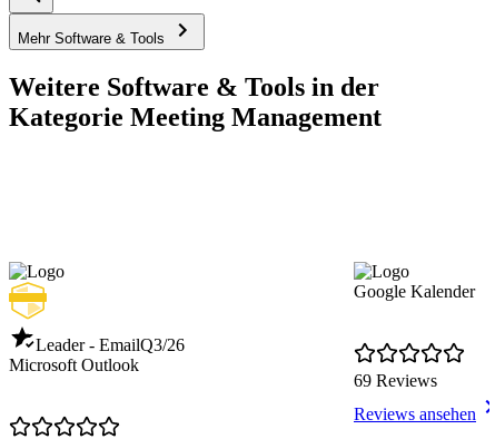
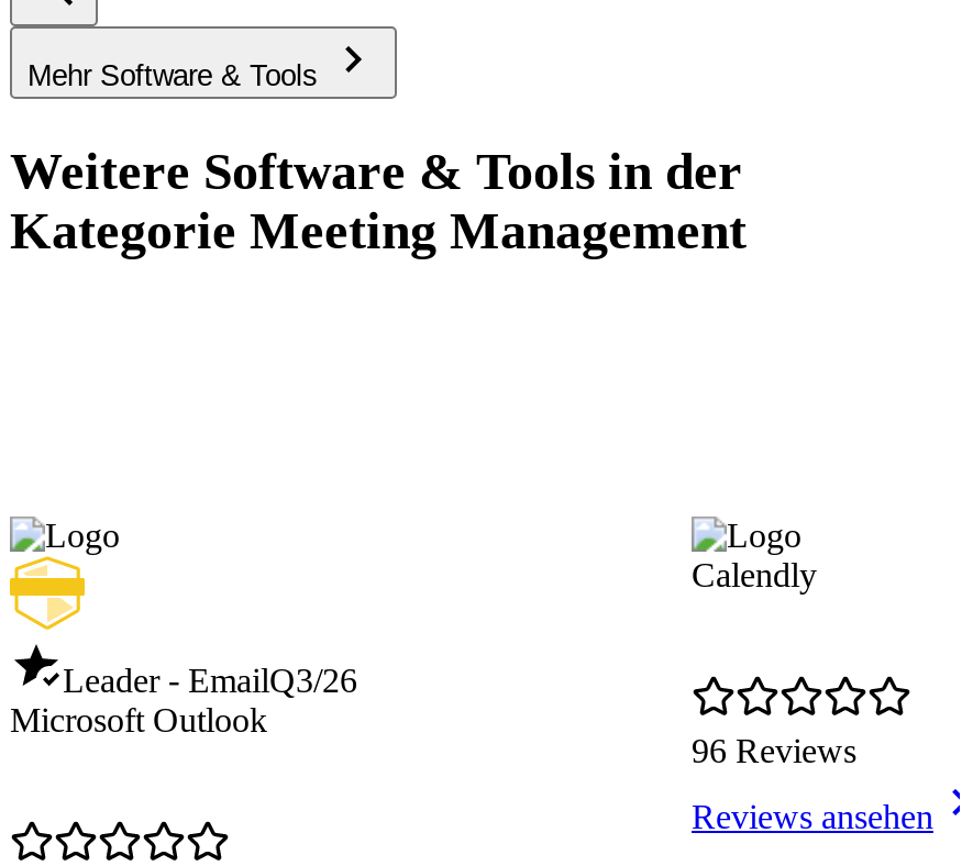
- Google Kalender
+ Calendly

- 69 Reviews
+ 96 Reviews
